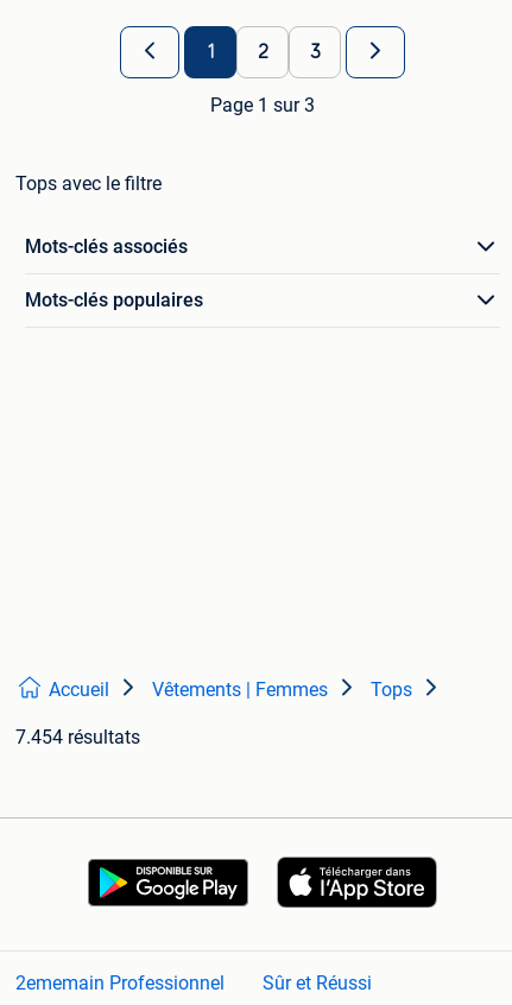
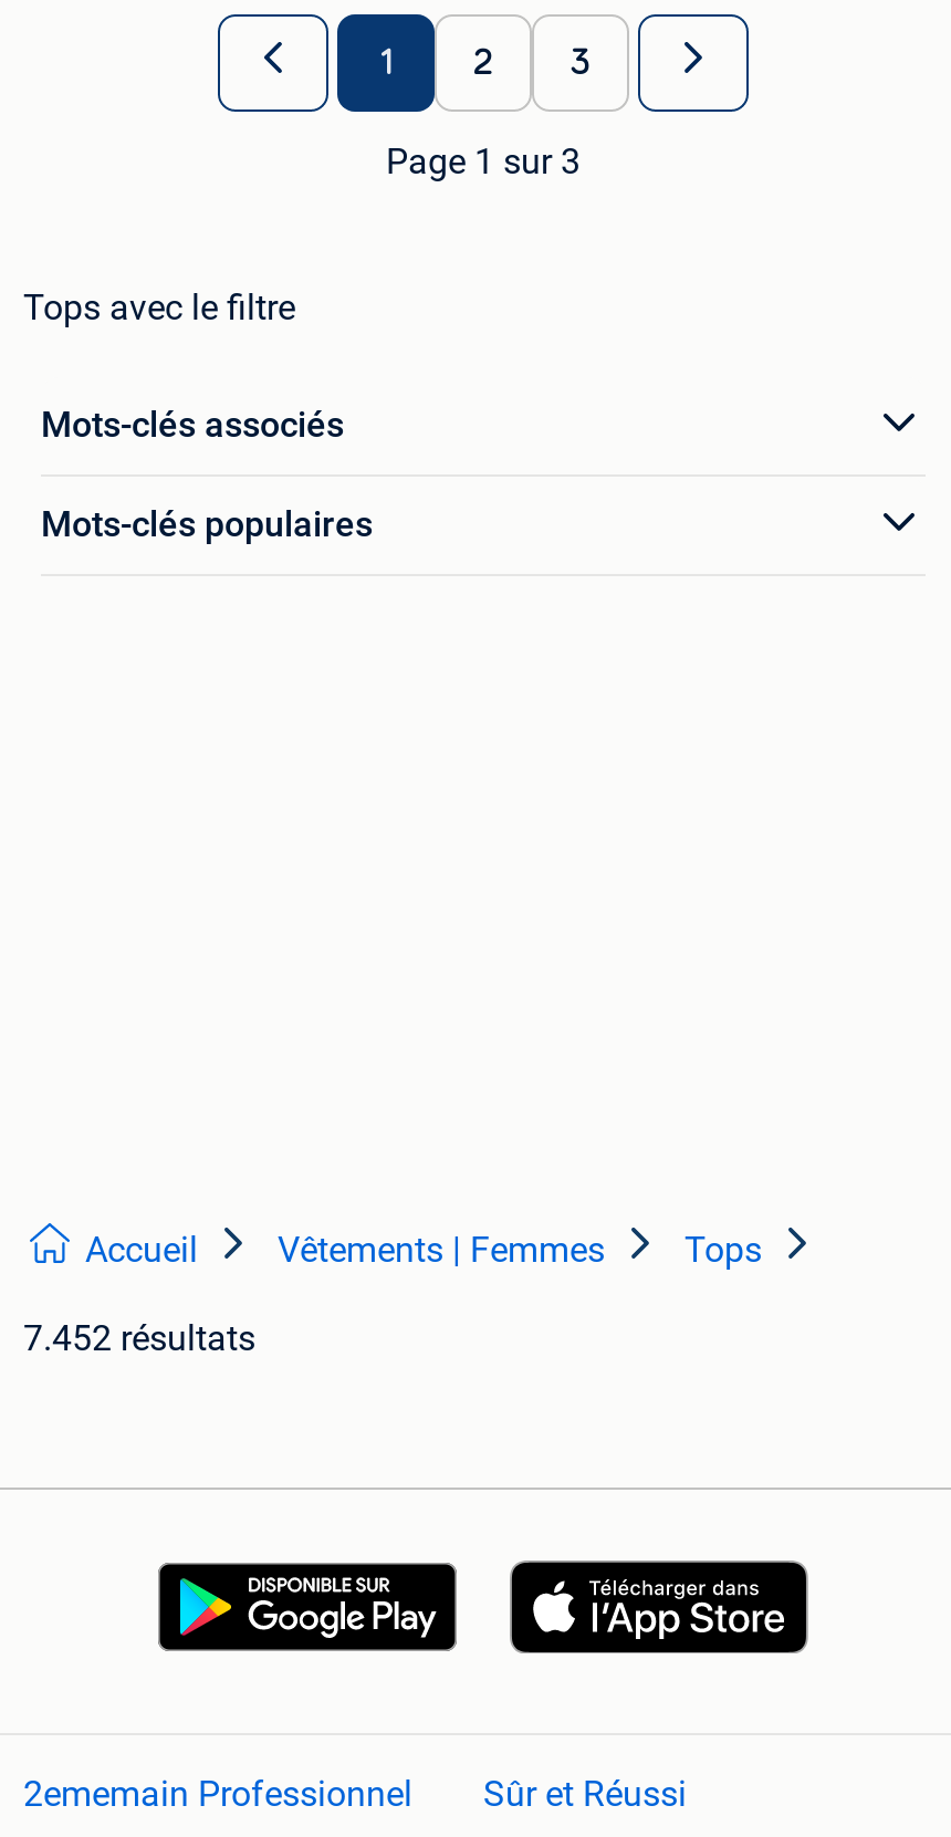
- 7.454 résultats
+ 7.452 résultats
